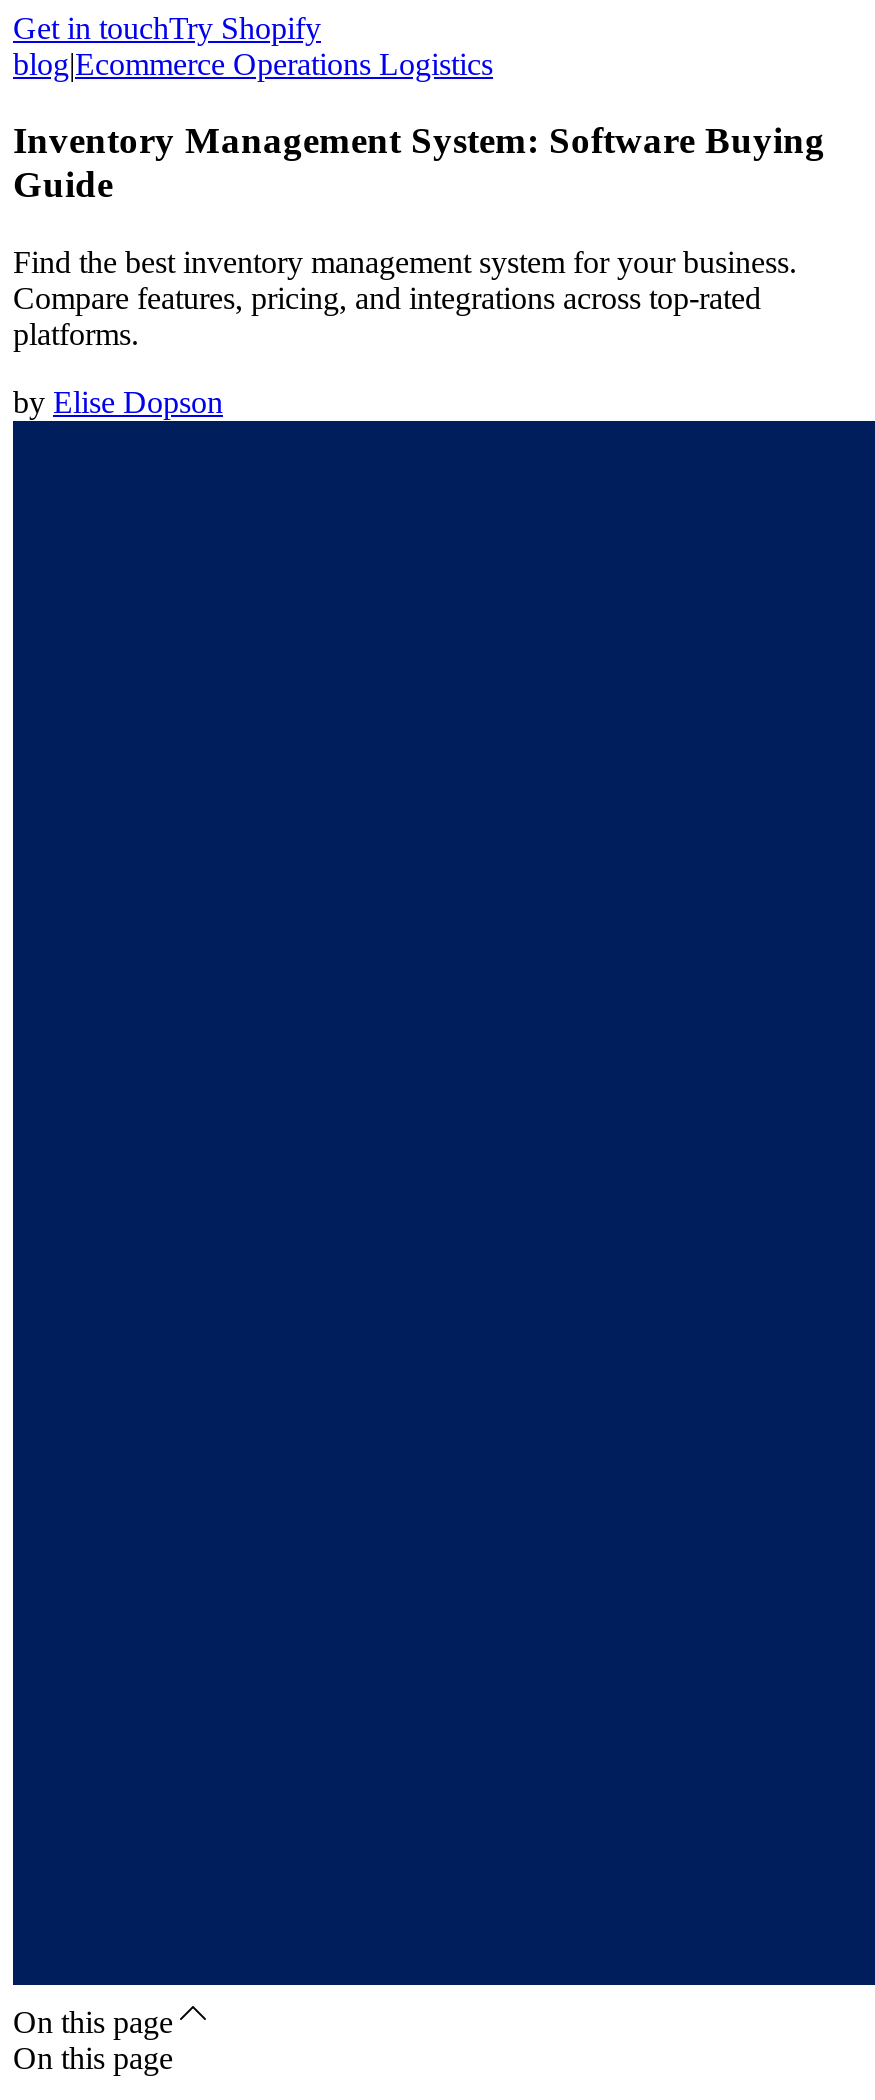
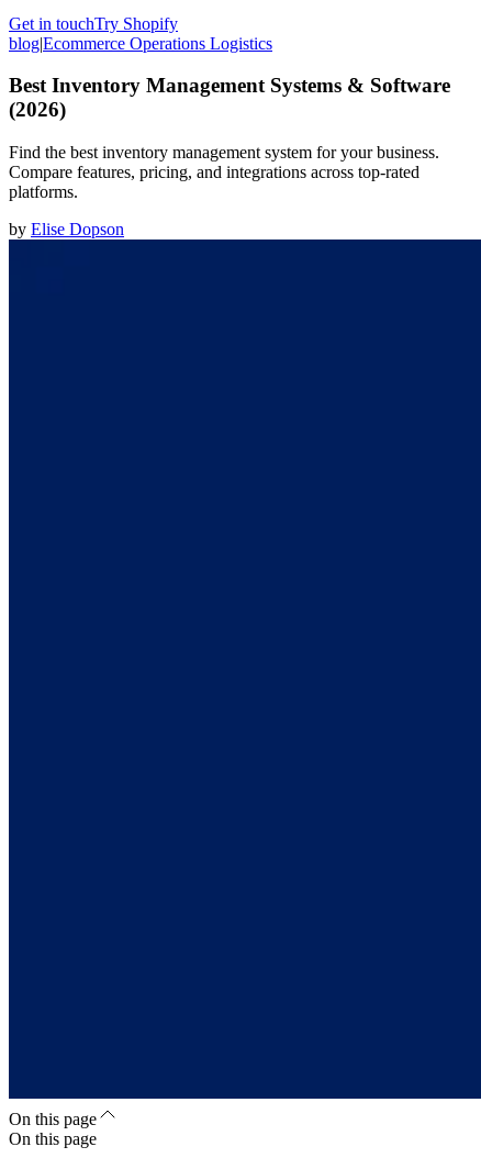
- Inventory Management System: Software Buying
- Guide
+ Best Inventory Management Systems & Software
+ (2026)
